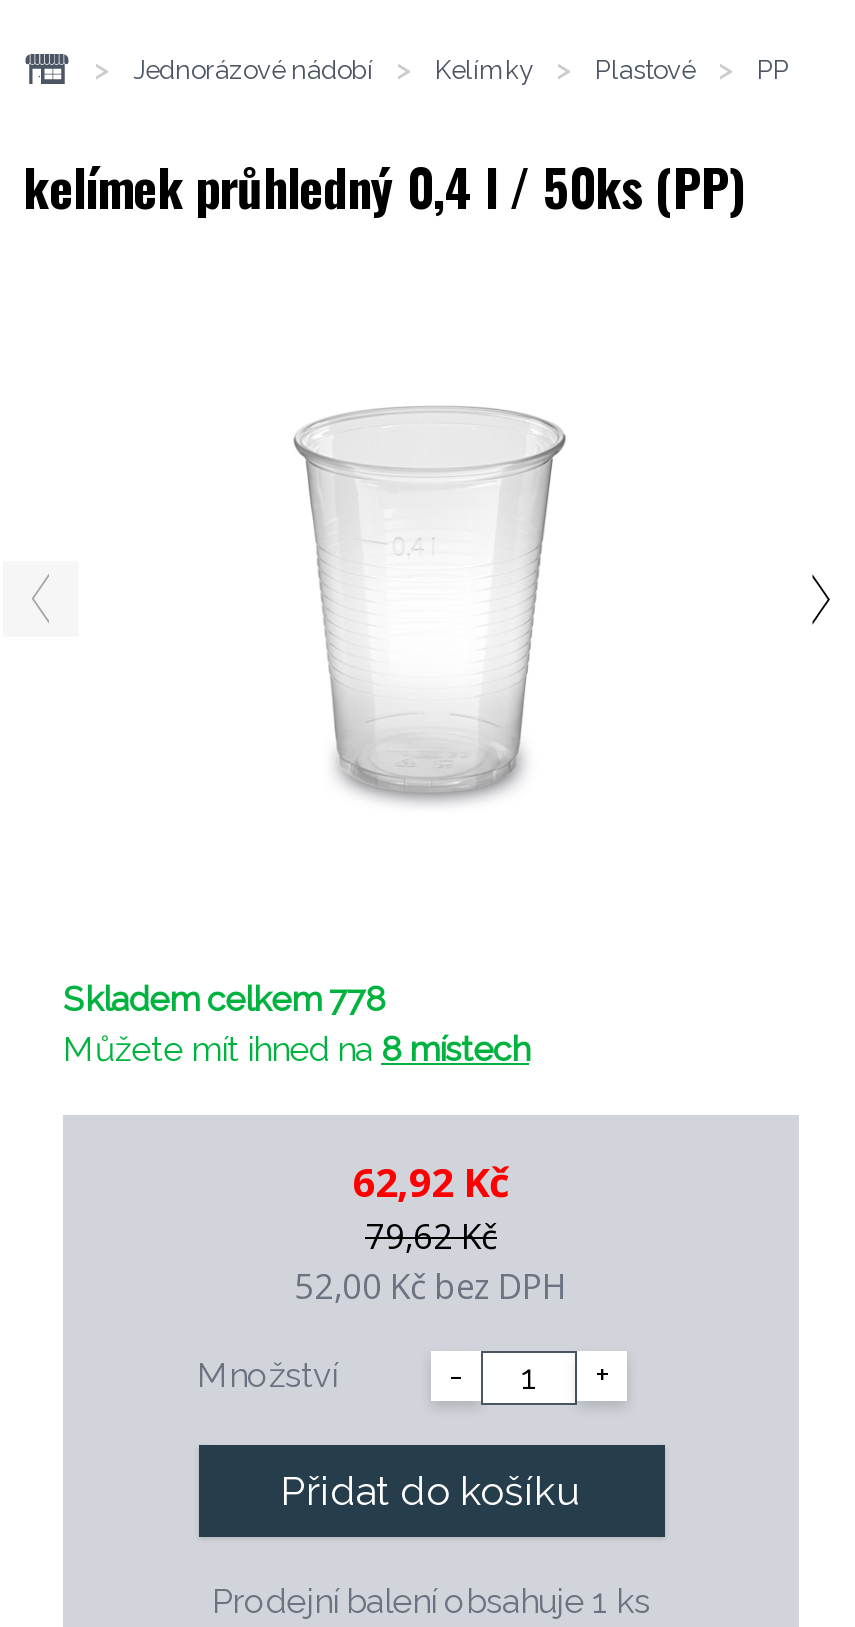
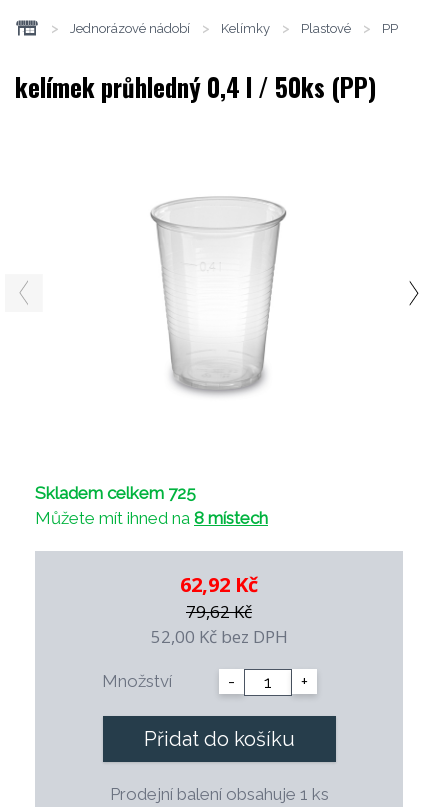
- Skladem celkem 778
+ Skladem celkem 725
